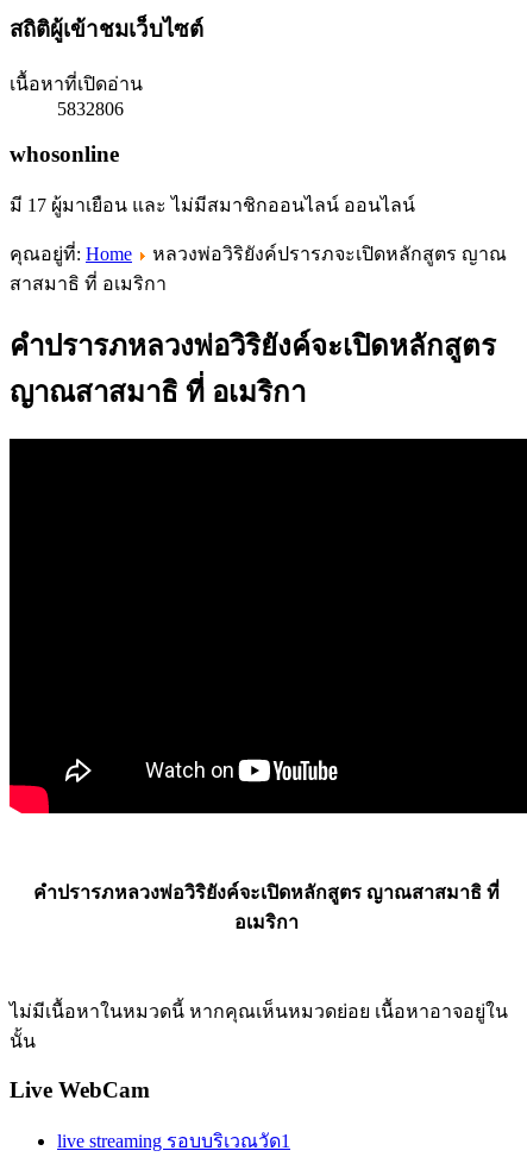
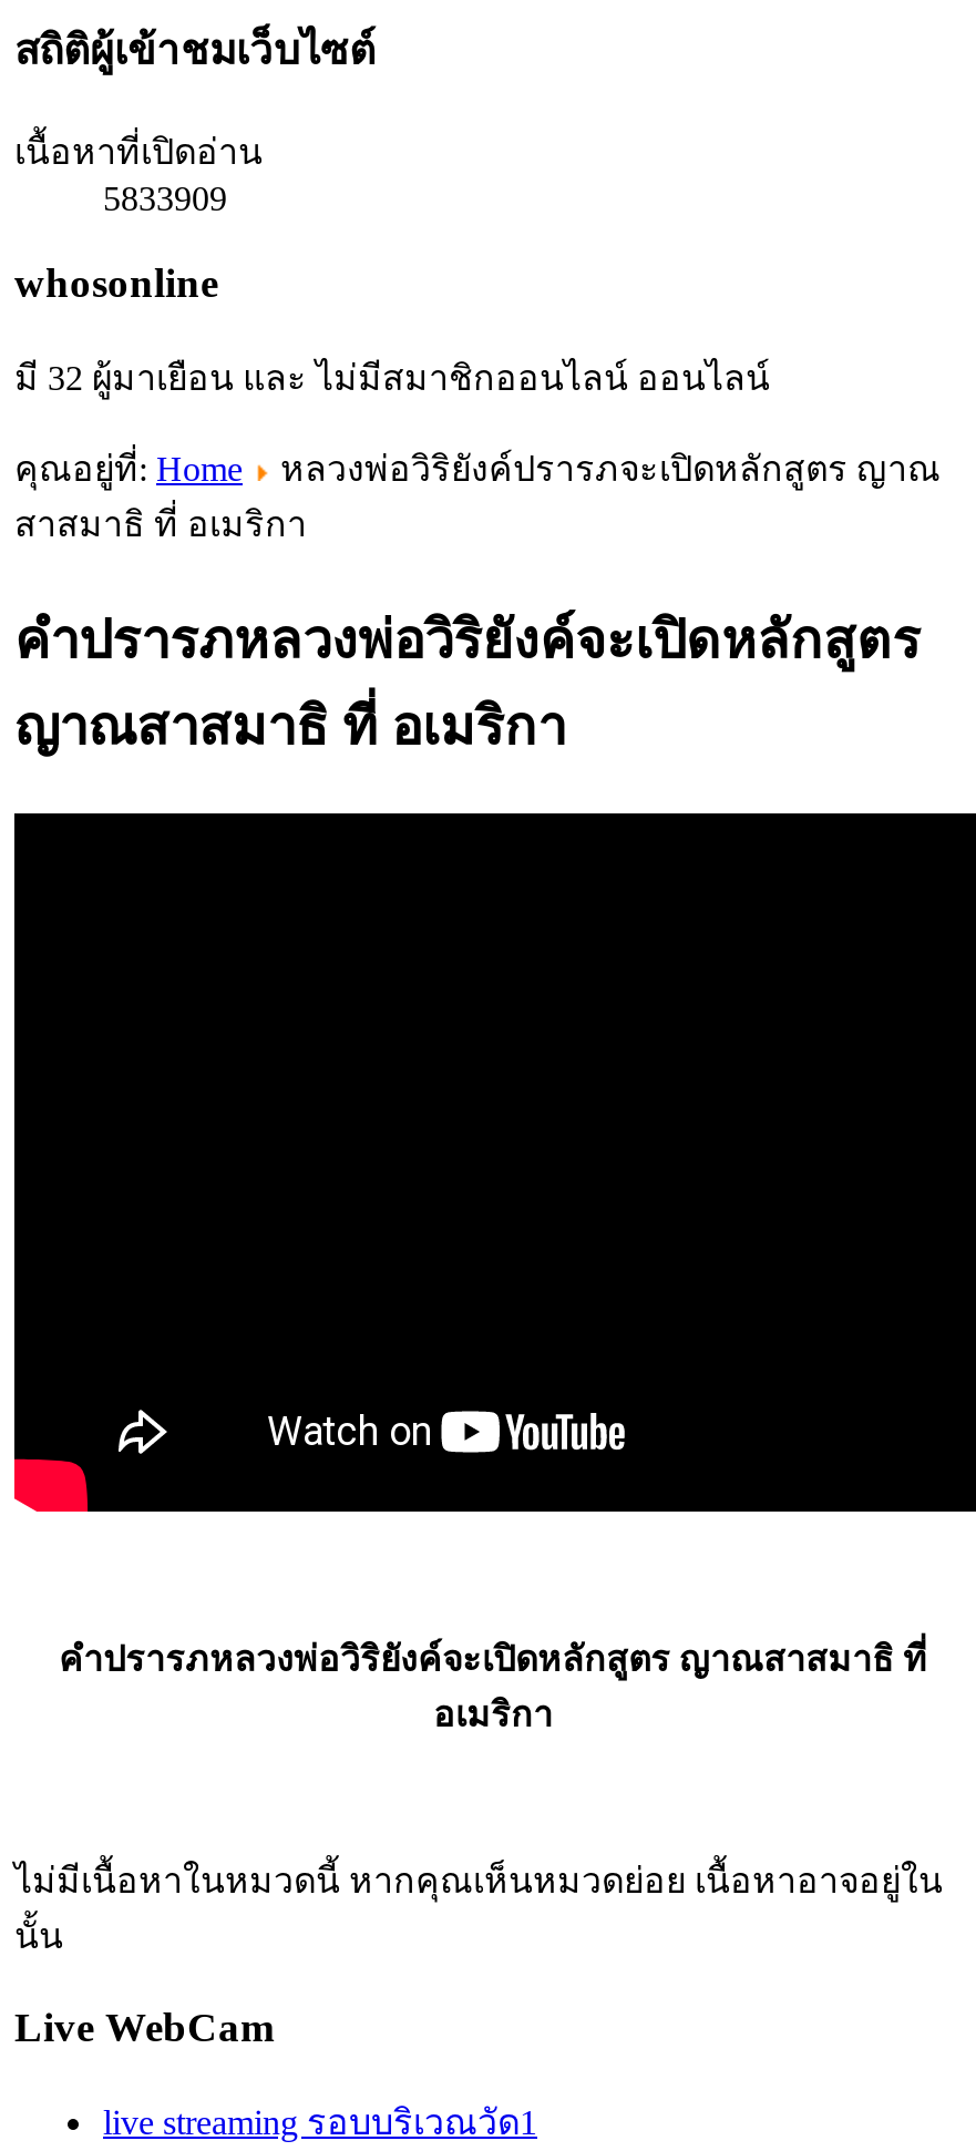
- 5832806
+ 5833909

- มี 17 ผู้มาเยือน และ ไม่มีสมาชิกออนไลน์ ออนไลน์
+ มี 32 ผู้มาเยือน และ ไม่มีสมาชิกออนไลน์ ออนไลน์
